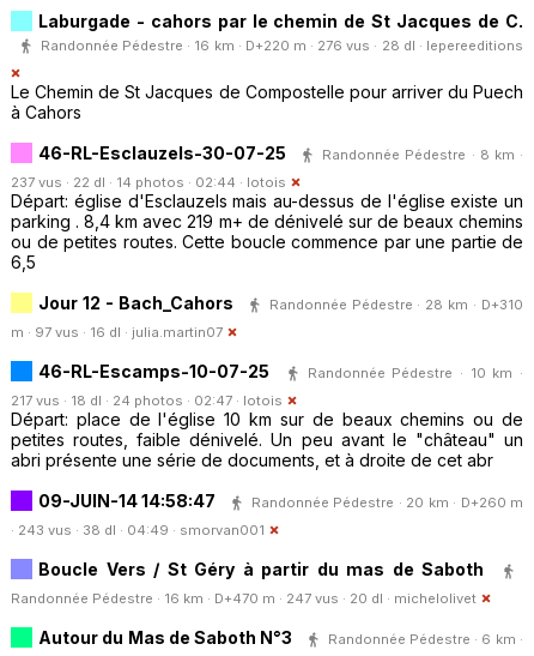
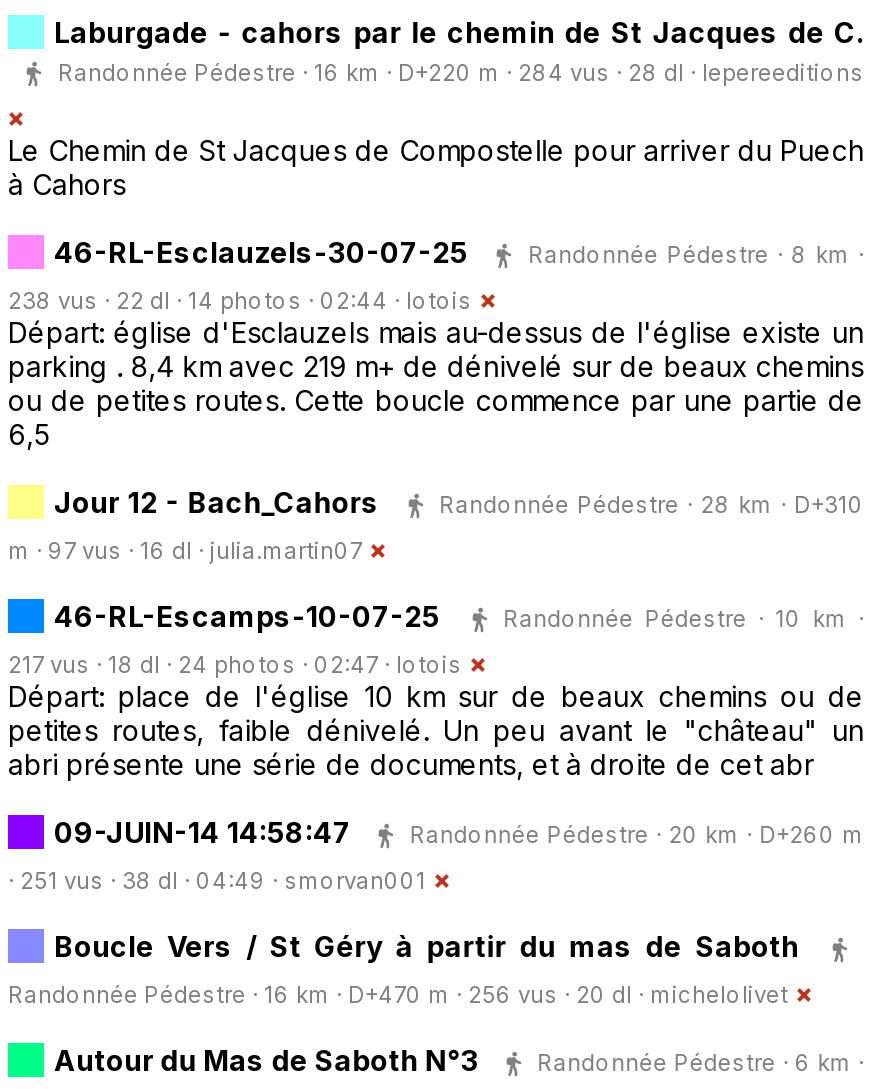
- Randonnée Pédestre · 16 km · D+220 m · 276 vus · 28 dl · lepereeditions
+ Randonnée Pédestre · 16 km · D+220 m · 284 vus · 28 dl · lepereeditions

- 237 vus · 22 dl · 14 photos · 02:44 · lotois
+ 238 vus · 22 dl · 14 photos · 02:44 · lotois

- · 243 vus · 38 dl · 04:49 · smorvan001
+ · 251 vus · 38 dl · 04:49 · smorvan001

- Randonnée Pédestre · 16 km · D+470 m · 247 vus · 20 dl · michelolivet
+ Randonnée Pédestre · 16 km · D+470 m · 256 vus · 20 dl · michelolivet
